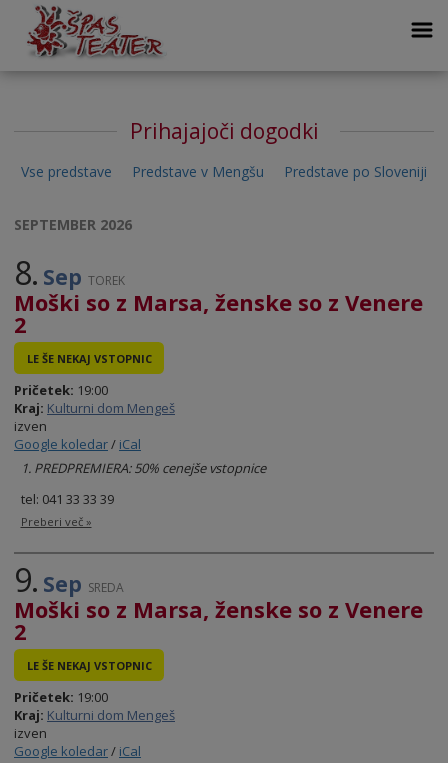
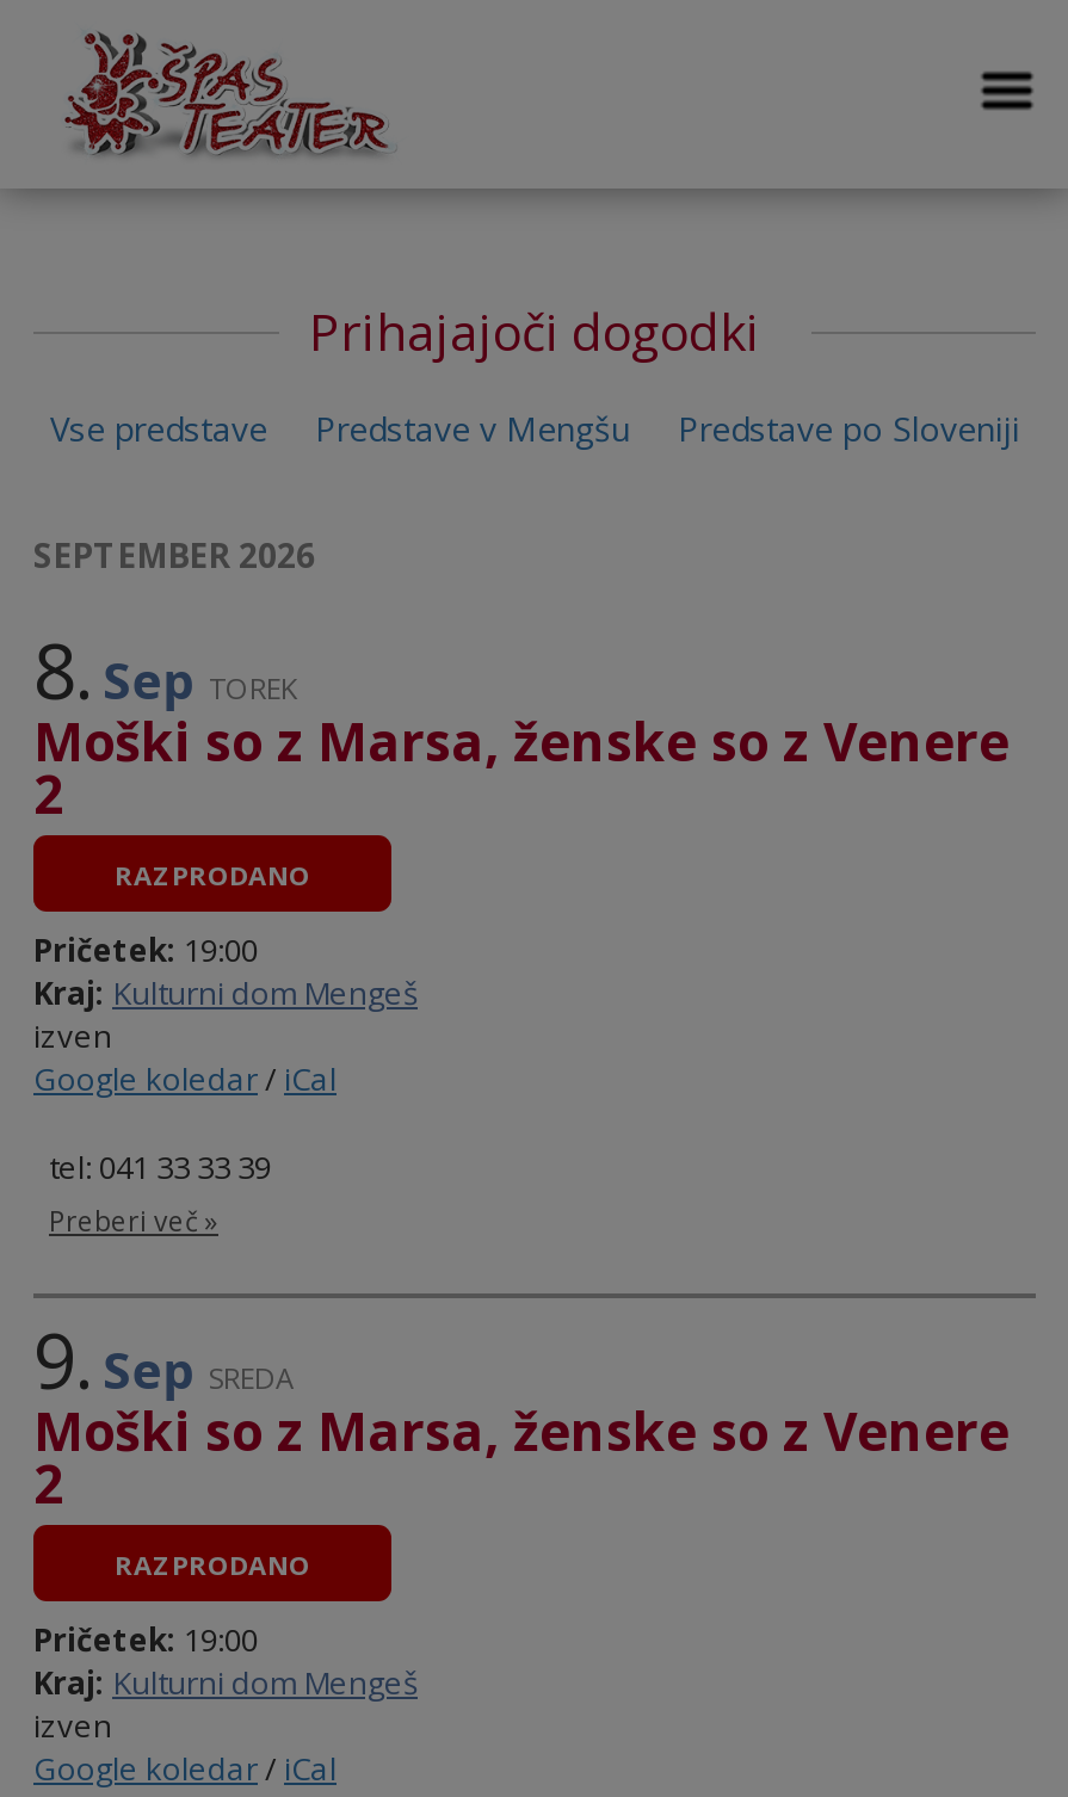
- LE ŠE NEKAJ VSTOPNIC
+ RAZPRODANO

- 1. PREDPREMIERA: 50% cenejše vstopnice

- LE ŠE NEKAJ VSTOPNIC
+ RAZPRODANO
